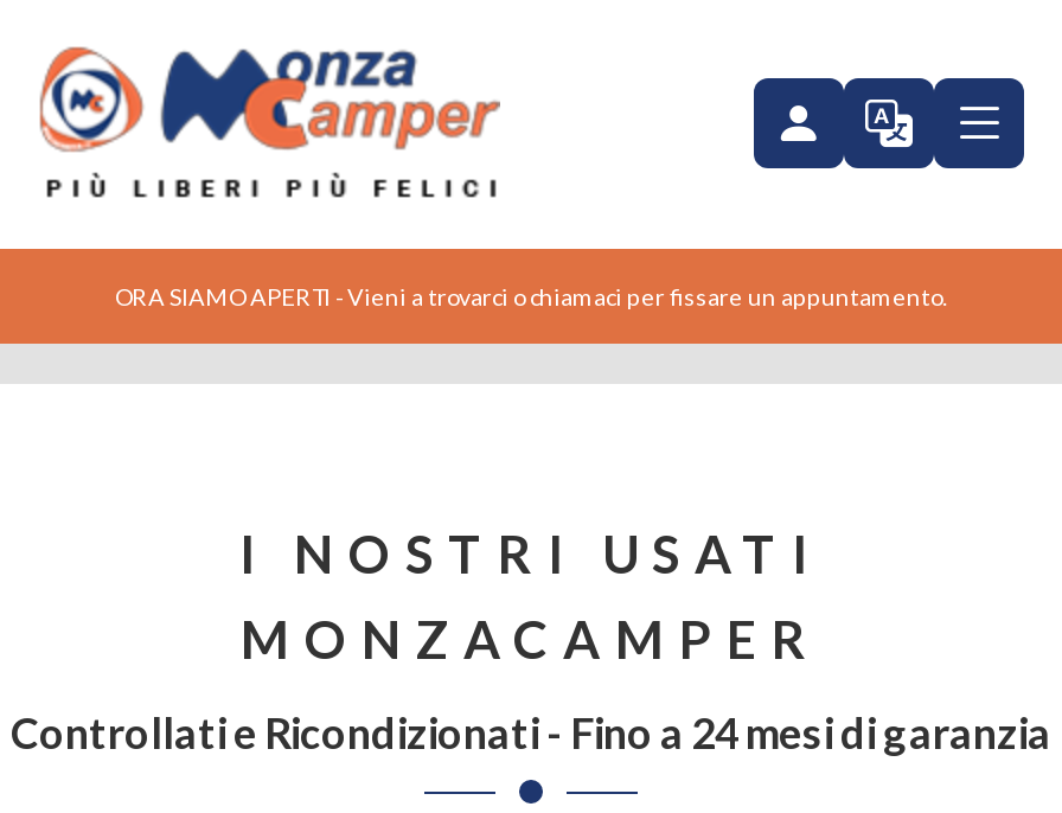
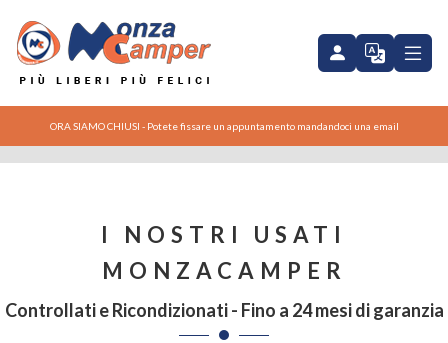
- ORA SIAMO APERTI - Vieni a trovarci o chiamaci per fissare un appuntamento.
+ ORA SIAMO CHIUSI - Potete fissare un appuntamento mandandoci una email
